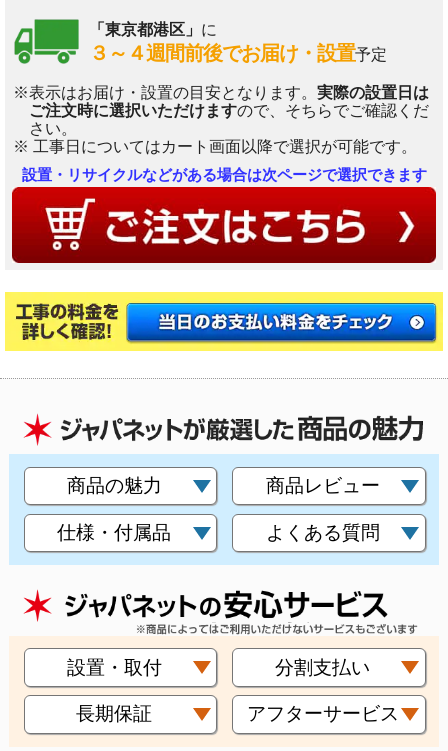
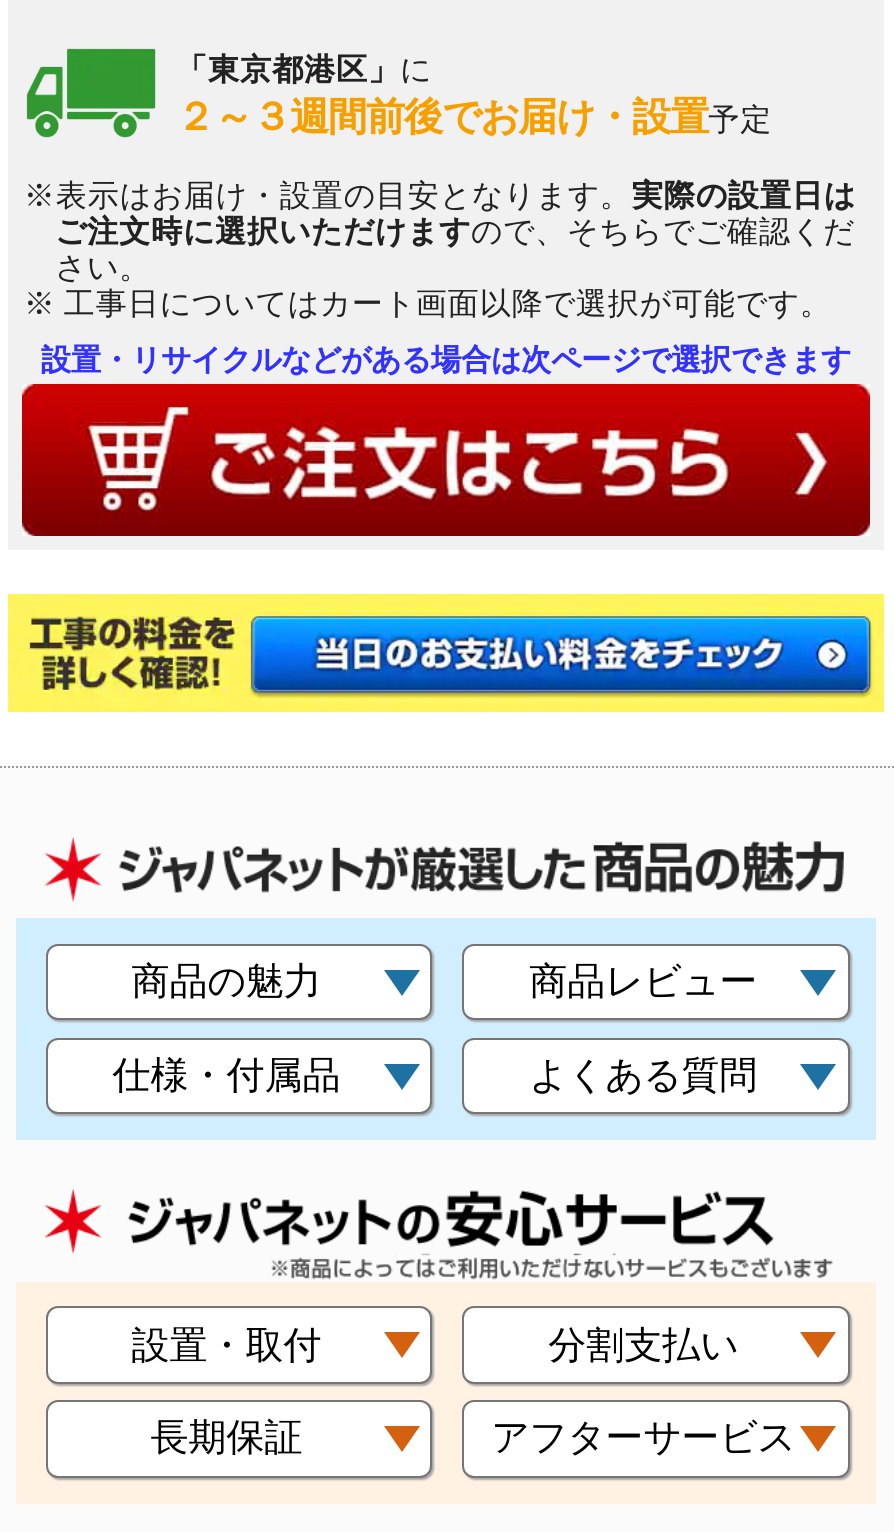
- ３～４週間前後でお届け・設置予定
+ ２～３週間前後でお届け・設置予定
